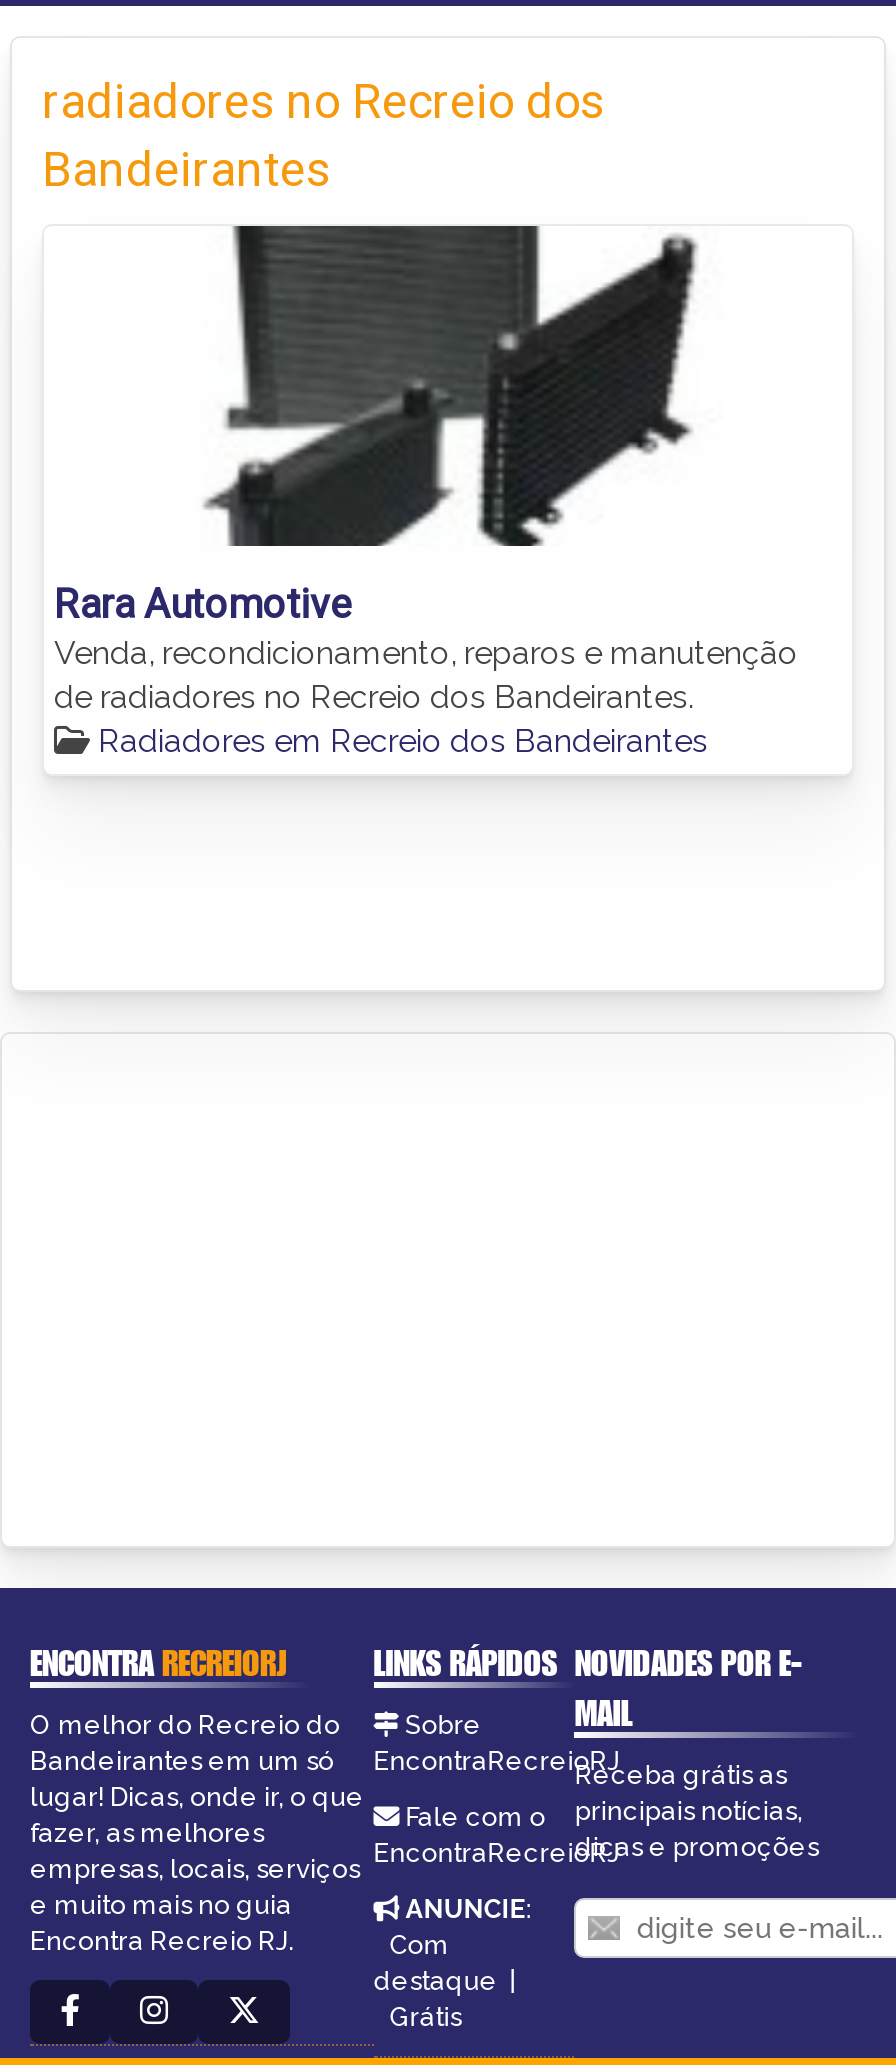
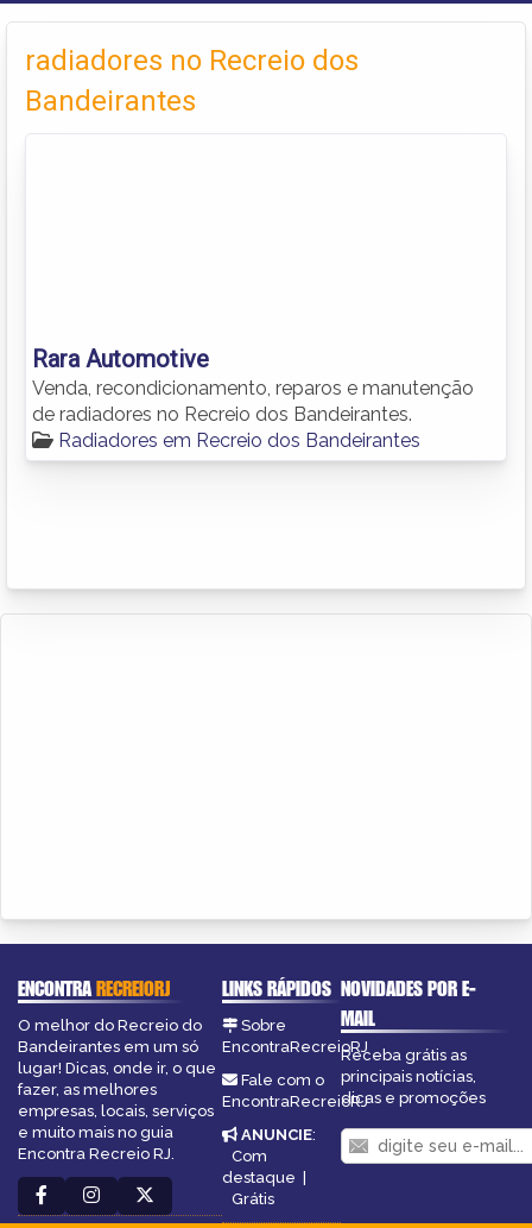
- [image]
